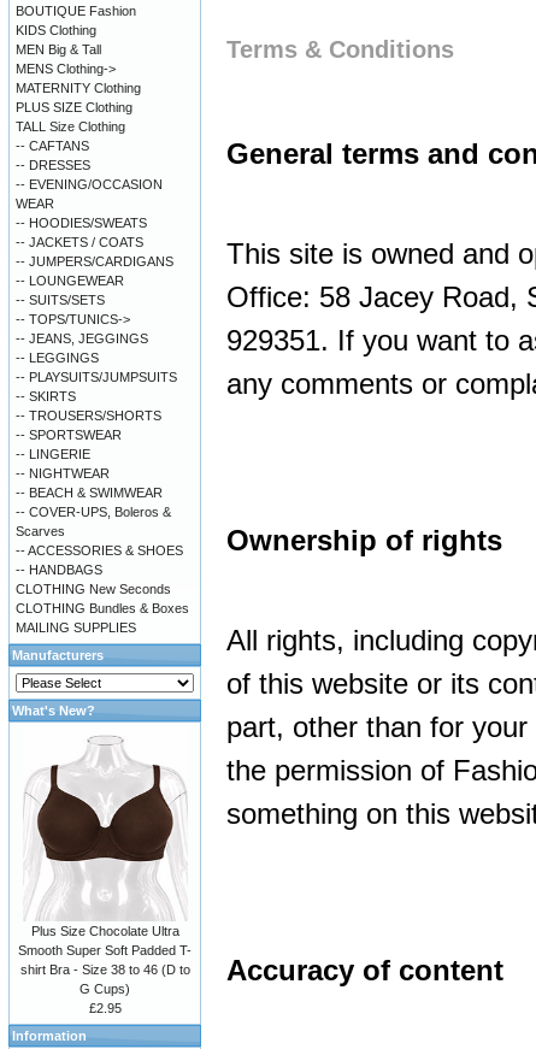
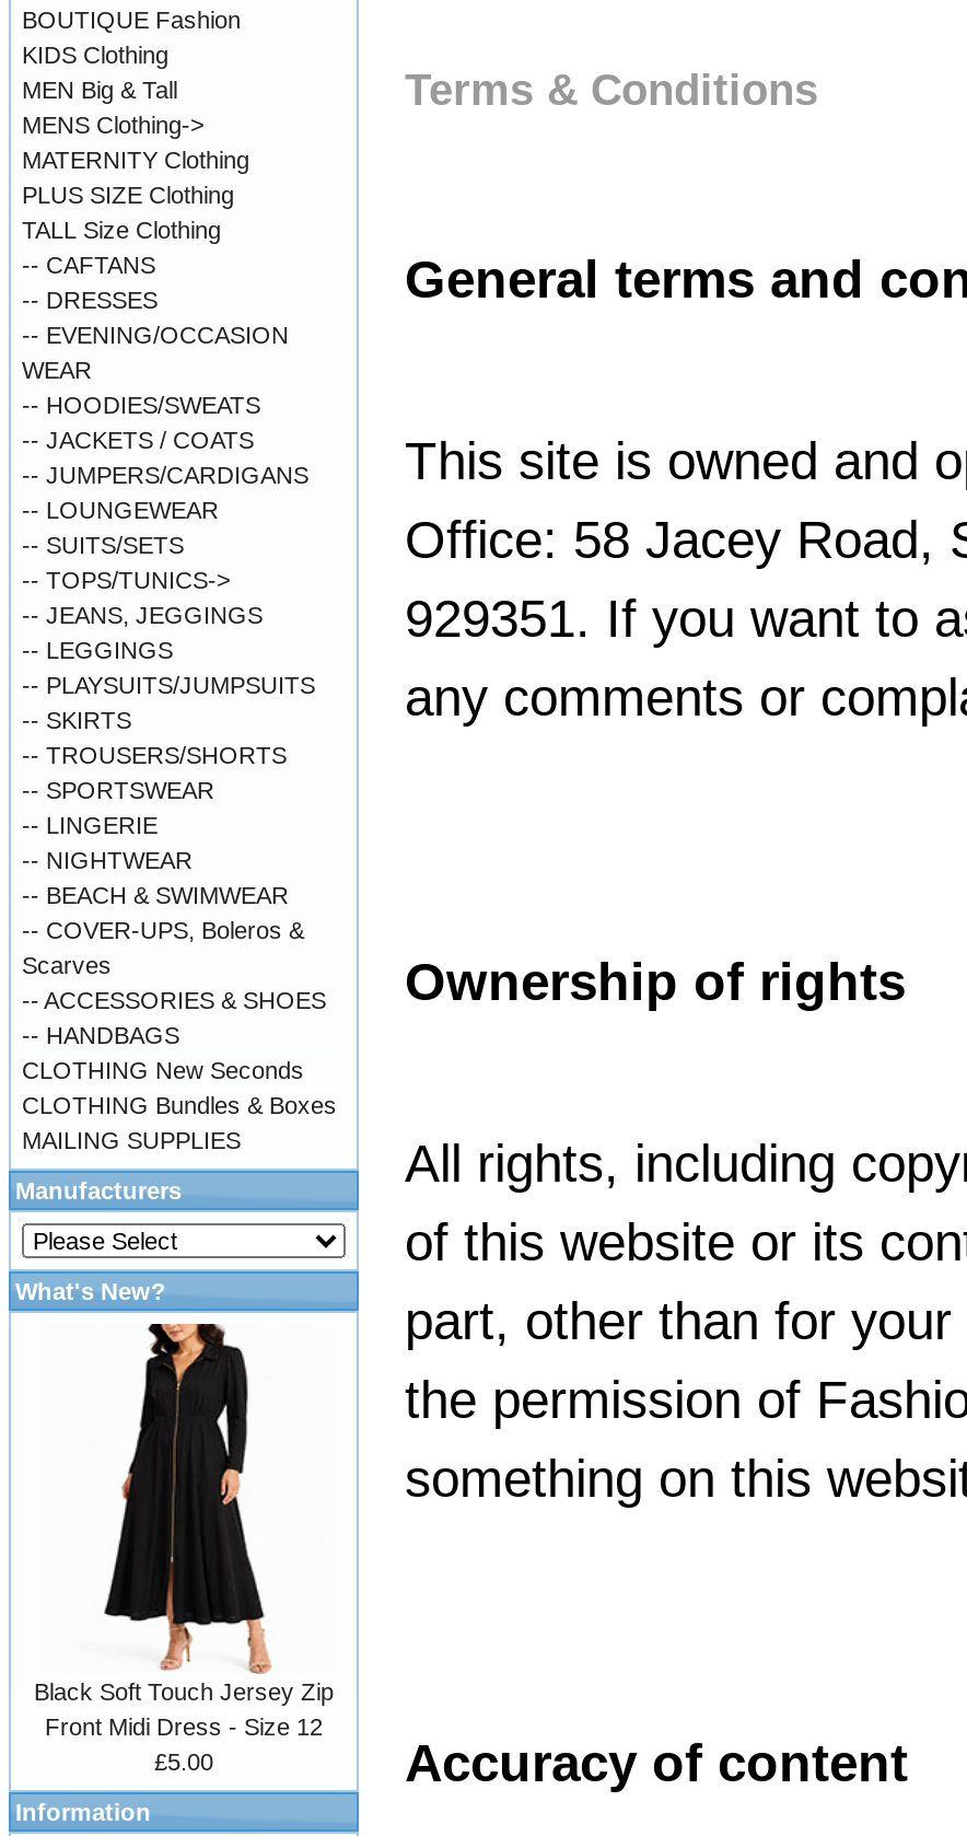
- [image]
- Plus Size Chocolate Ultra
- Smooth Super Soft Padded T-
- shirt Bra - Size 38 to 46 (D to
- G Cups)
- £2.95
+ [image]
+ Black Soft Touch Jersey Zip
+ Front Midi Dress - Size 12
+ £5.00
